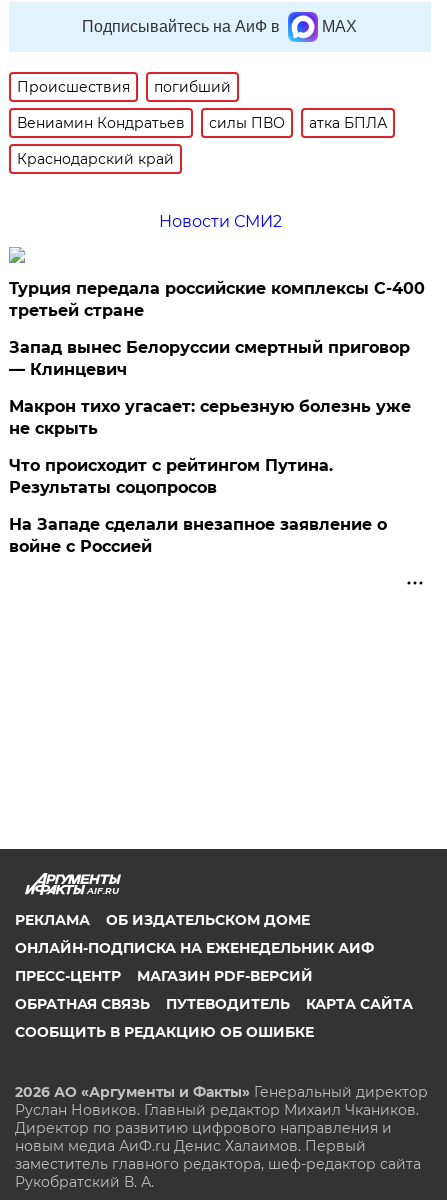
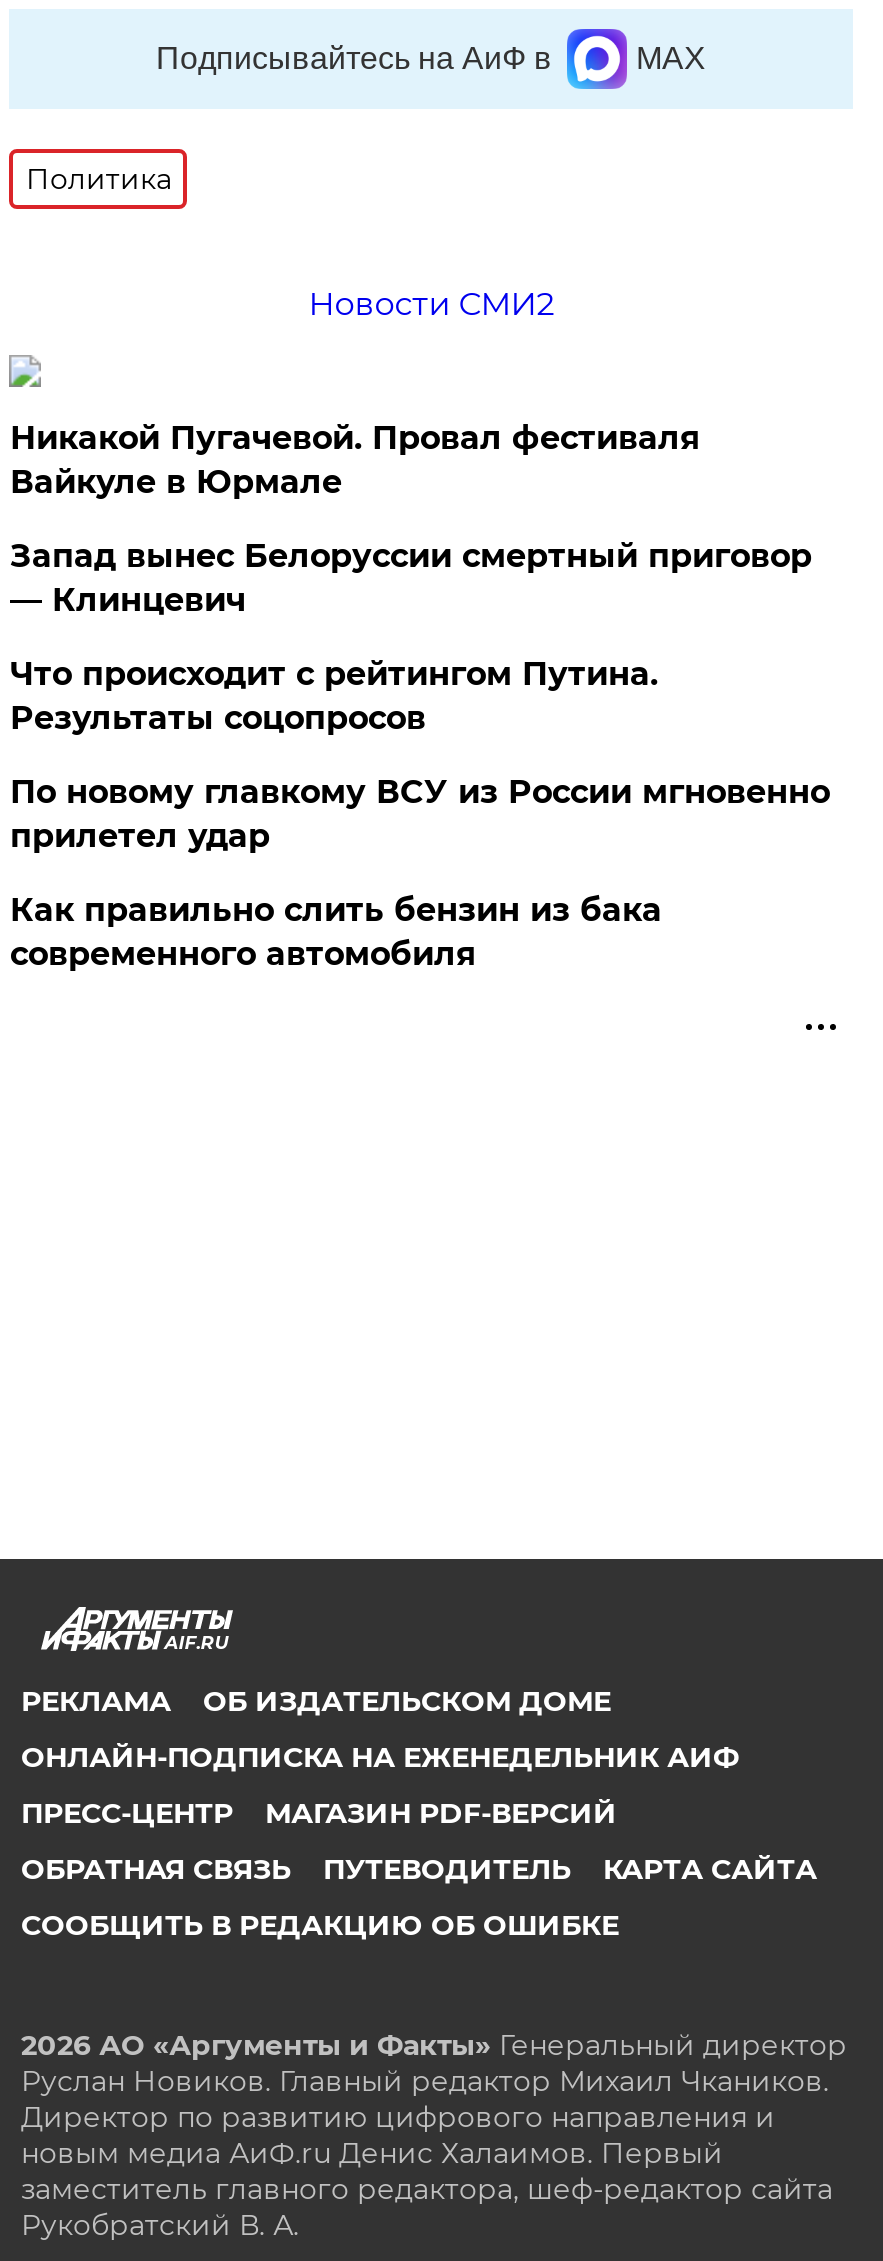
- Происшествия
- погибший
- Вениамин Кондратьев
- силы ПВО
- атка БПЛА
- Краснодарский край
+ Политика

- Турция передала российские комплексы С-400
- третьей стране
+ Никакой Пугачевой. Провал фестиваля
+ Вайкуле в Юрмале

- Макрон тихо угасает: серьезную болезнь уже
- не скрыть

moved up: Что происходит с рейтингом Путина. | Результаты соцопросов

- На Западе сделали внезапное заявление о
- войне с Россией
+ По новому главкому ВСУ из России мгновенно
+ прилетел удар
+ Как правильно слить бензин из бака
+ современного автомобиля
